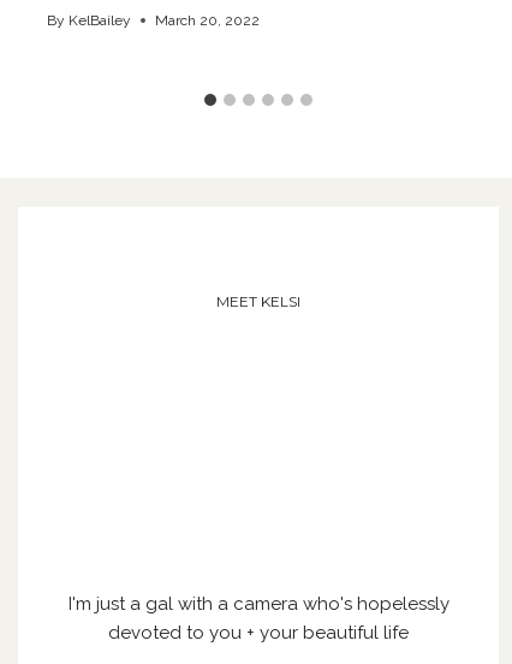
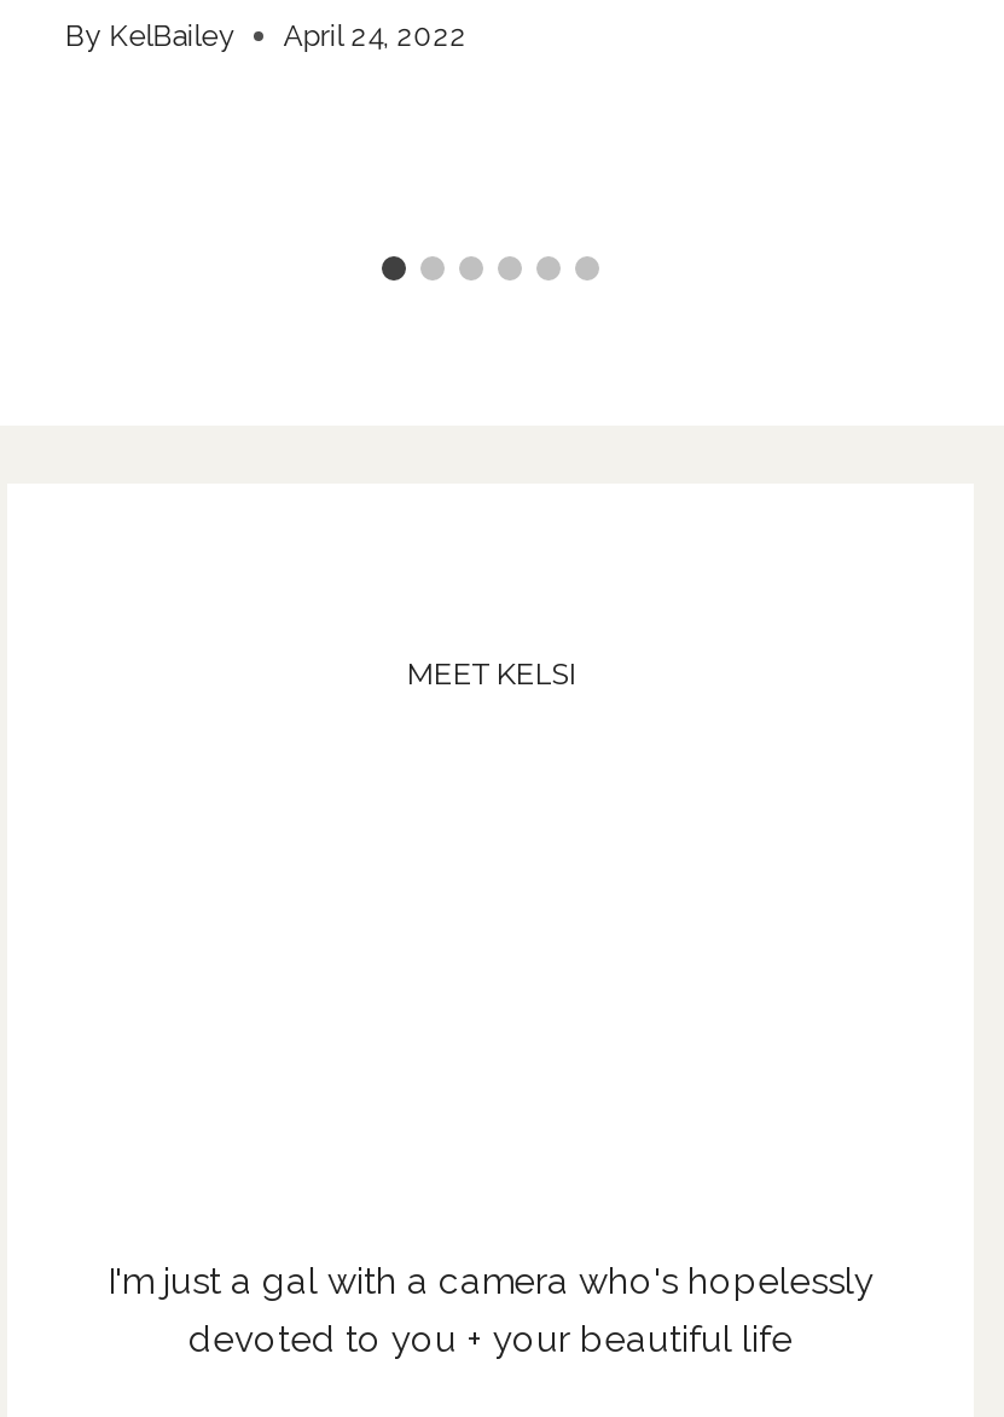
- By KelBailey March 20, 2022
+ By KelBailey April 24, 2022
